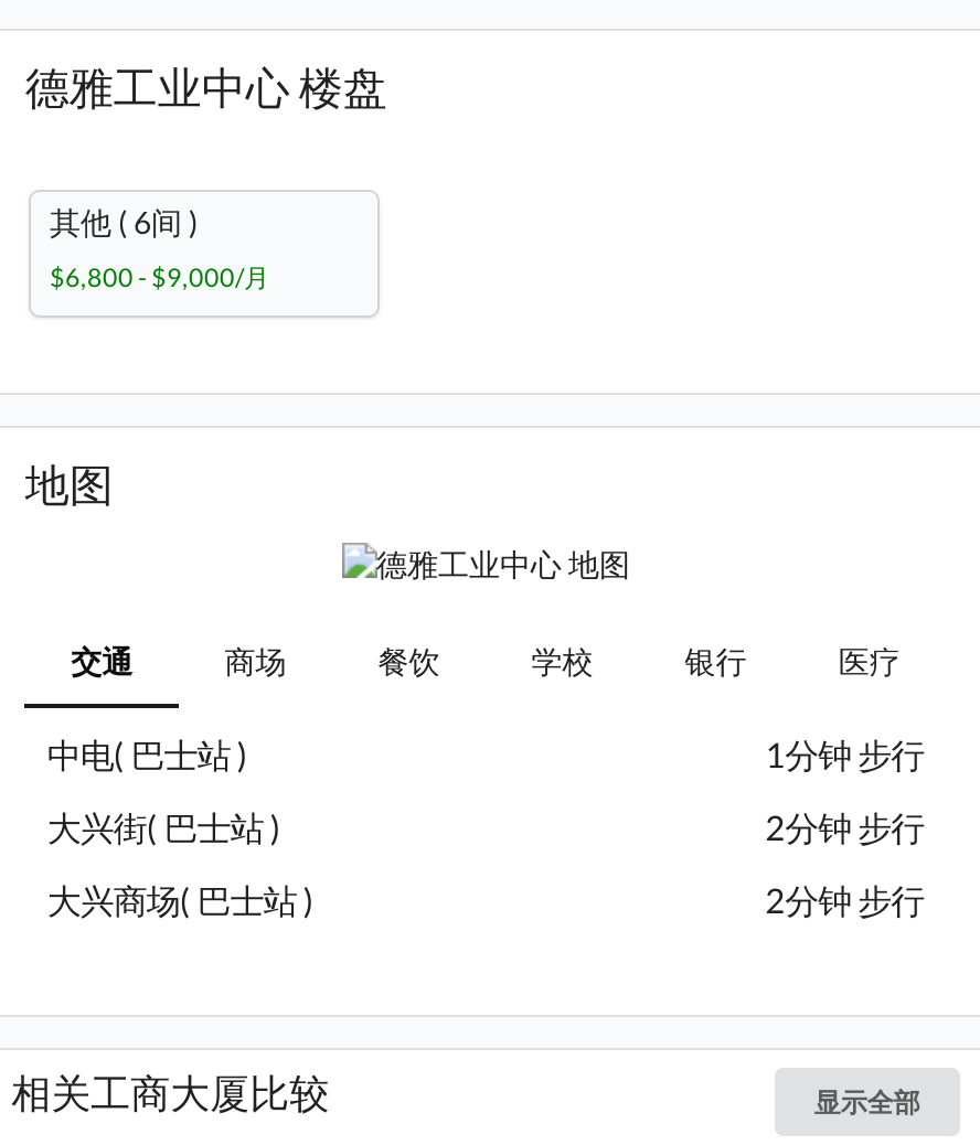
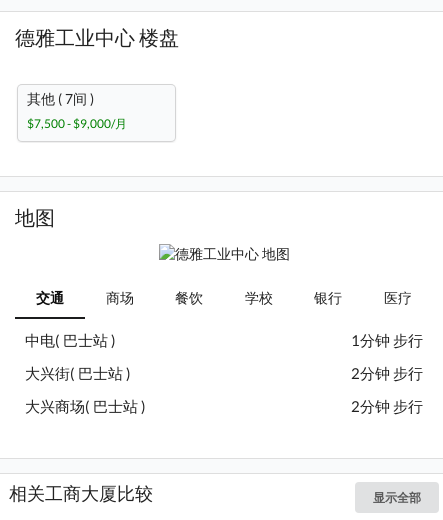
- 其他 ( 6间 )
+ 其他 ( 7间 )

- $6,800 - $9,000/月
+ $7,500 - $9,000/月
